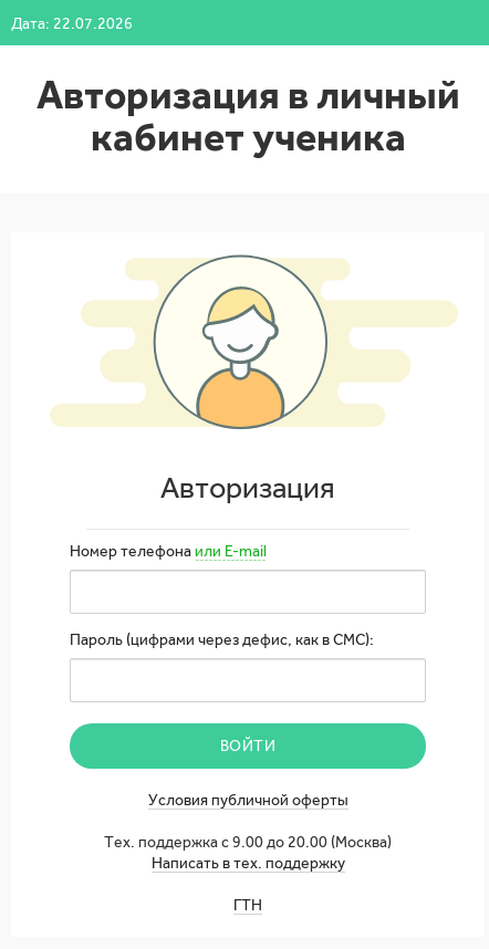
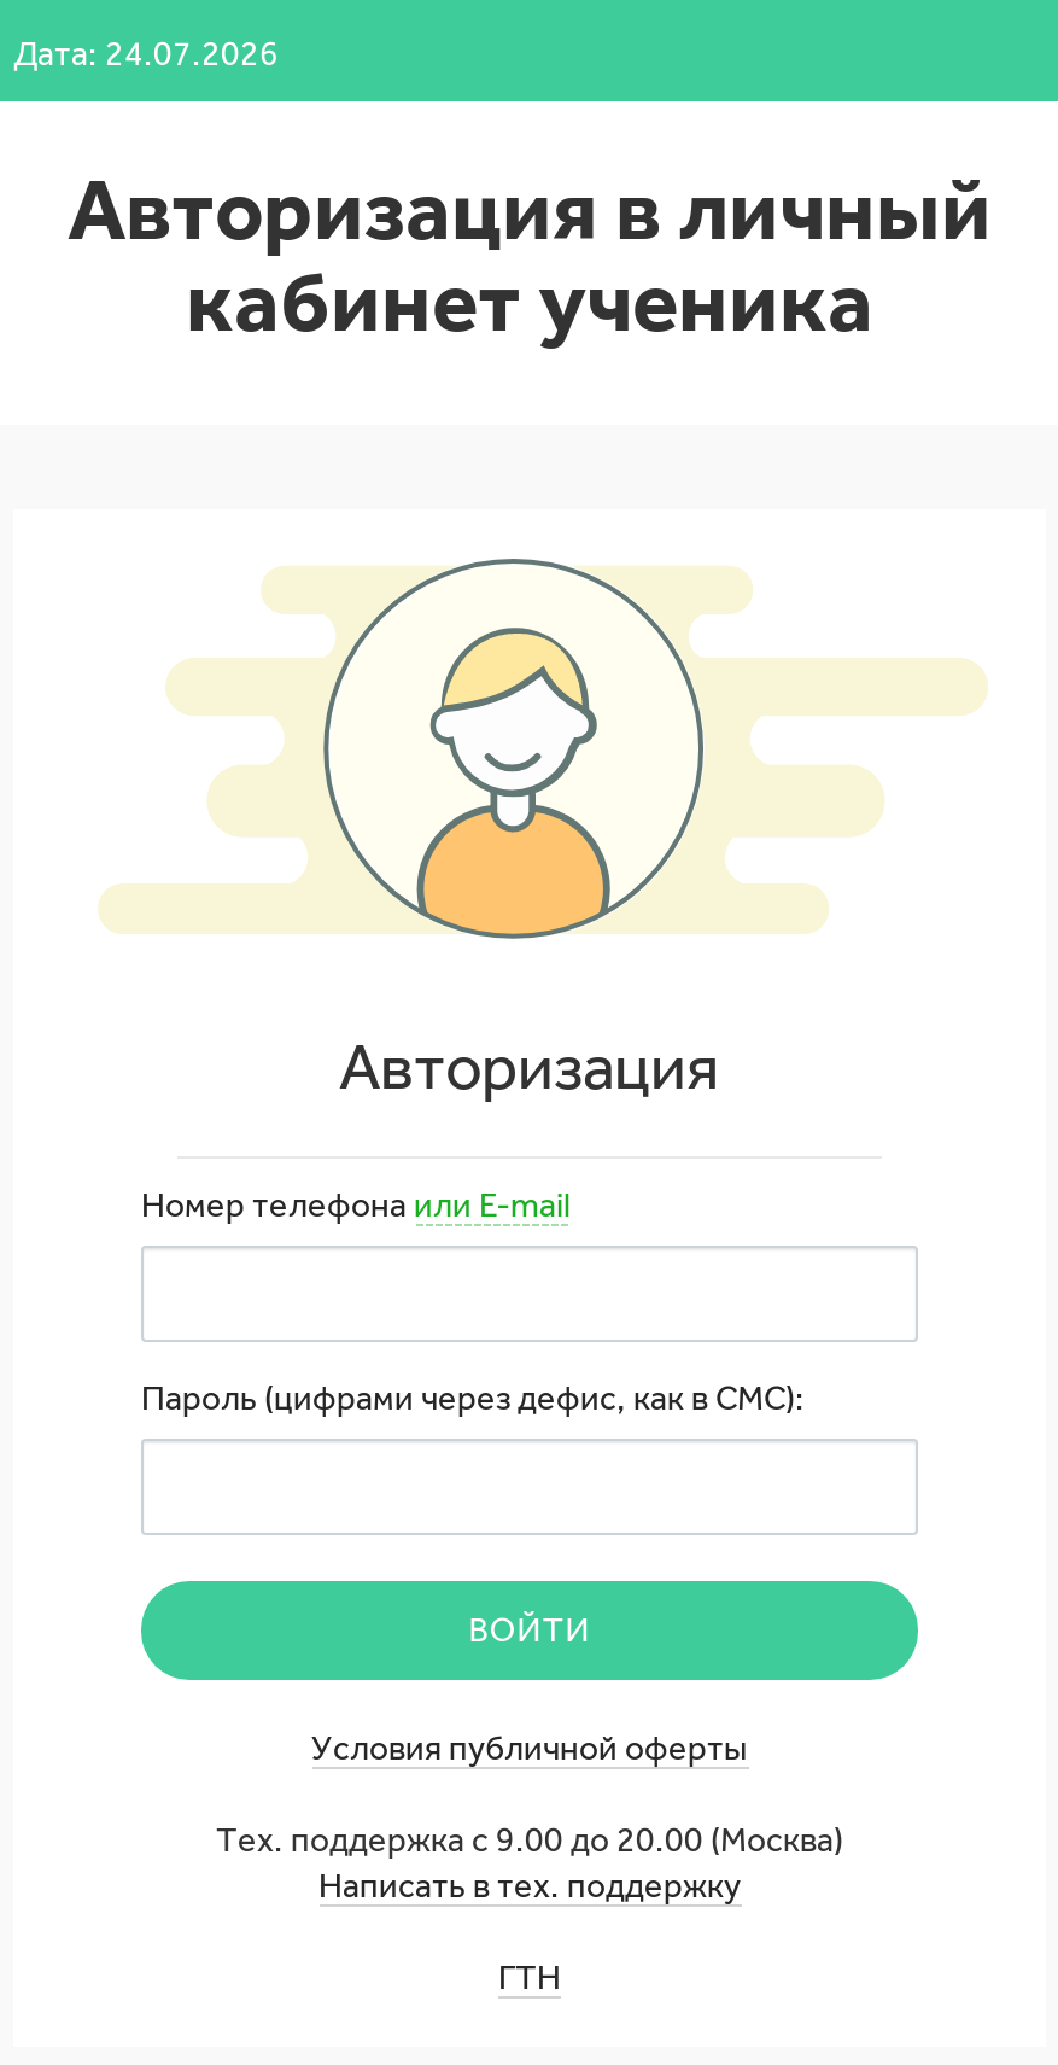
- Дата: 22.07.2026
+ Дата: 24.07.2026
